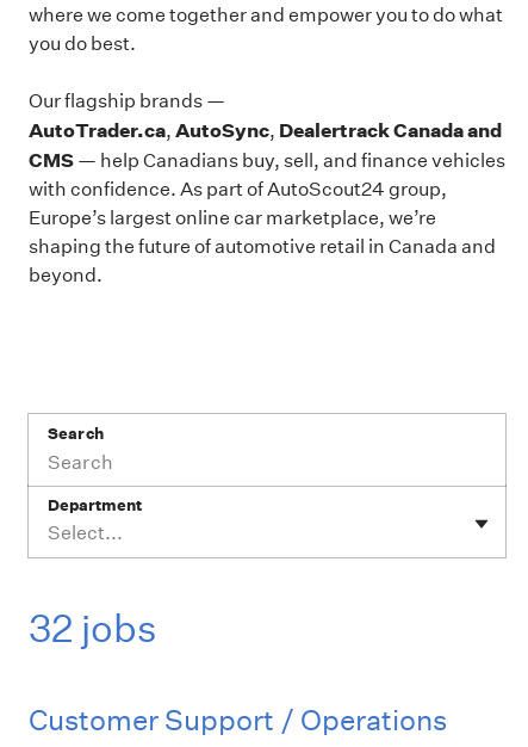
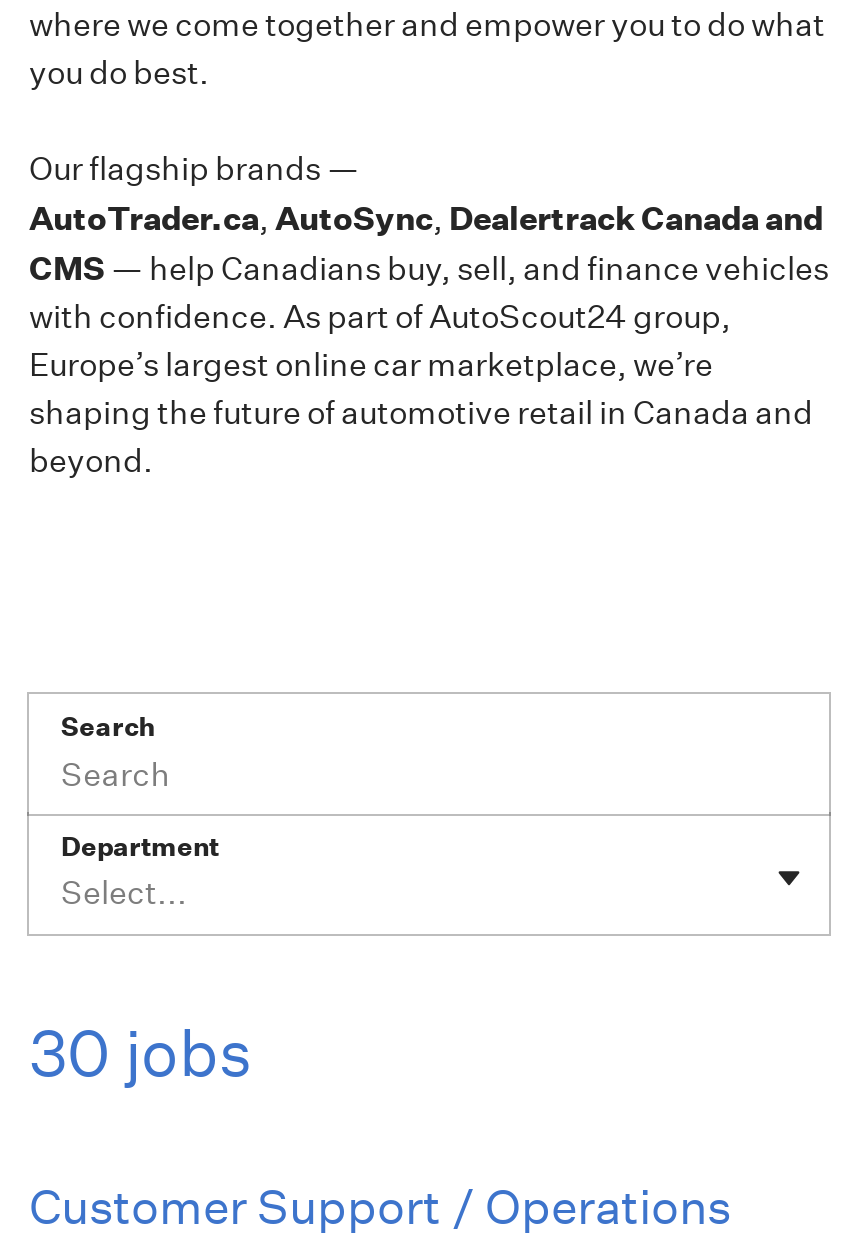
- 32 jobs
+ 30 jobs
